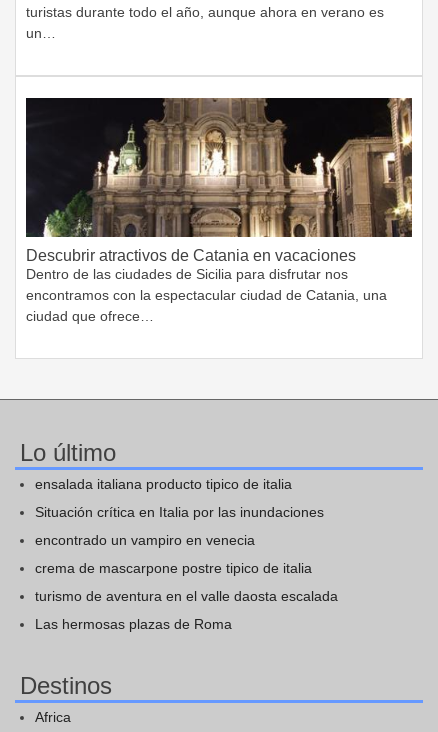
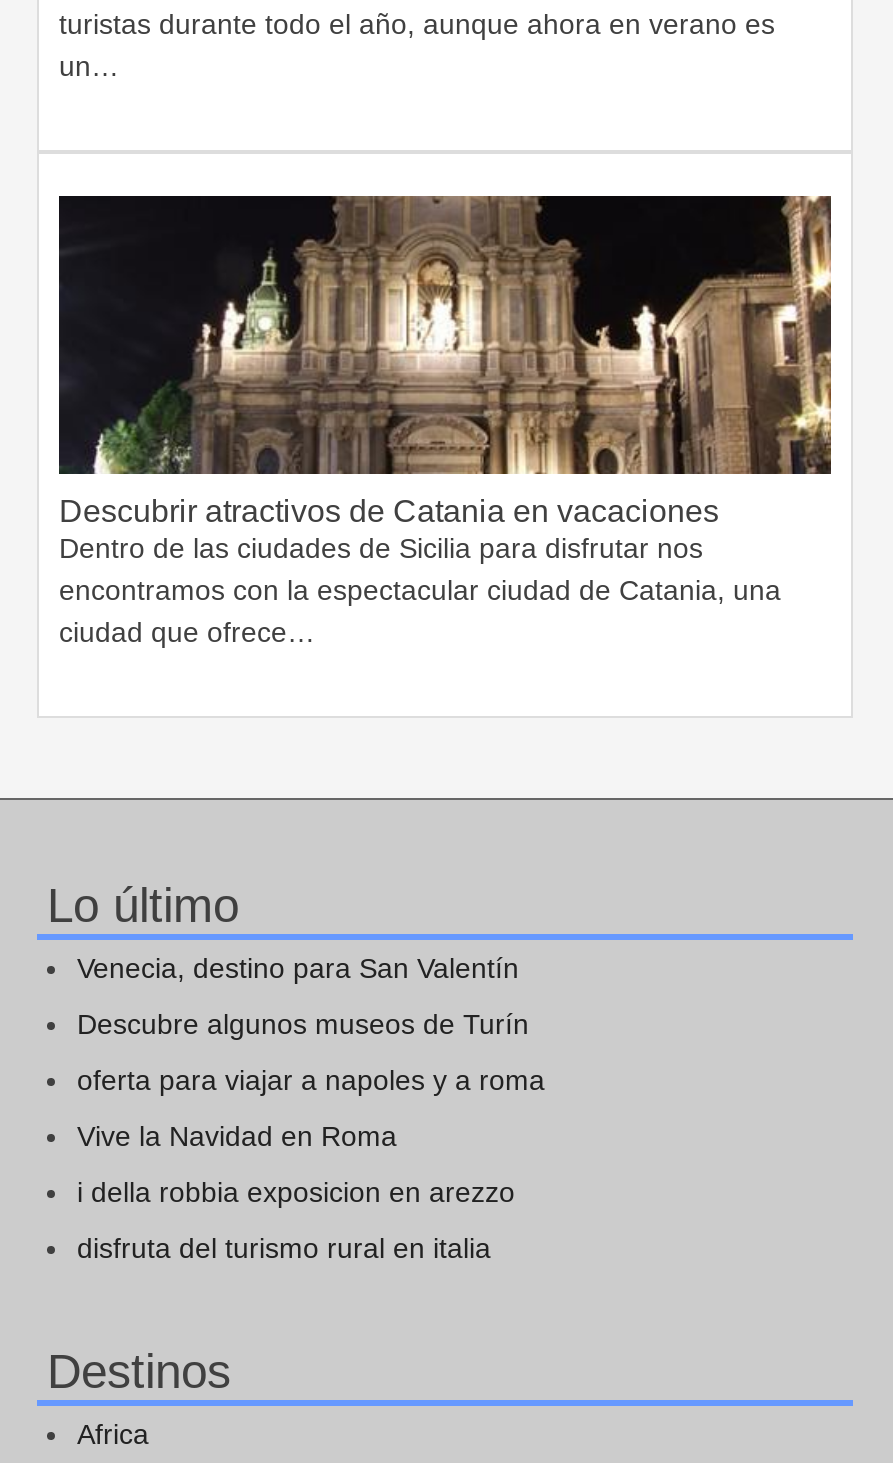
- ensalada italiana producto tipico de italia
+ Venecia, destino para San Valentín

- Situación crítica en Italia por las inundaciones
+ Descubre algunos museos de Turín

- encontrado un vampiro en venecia
+ oferta para viajar a napoles y a roma

- crema de mascarpone postre tipico de italia
+ Vive la Navidad en Roma

- turismo de aventura en el valle daosta escalada
+ i della robbia exposicion en arezzo

- Las hermosas plazas de Roma
+ disfruta del turismo rural en italia
